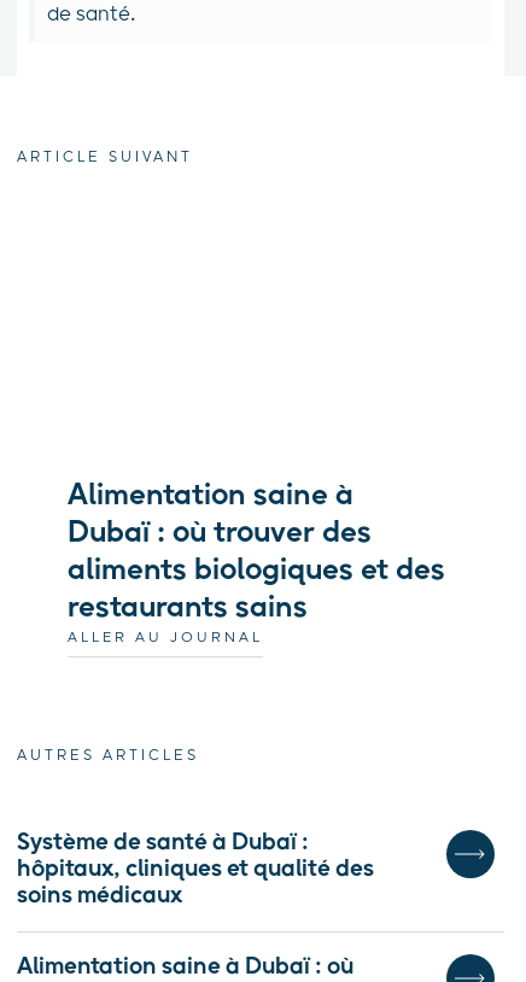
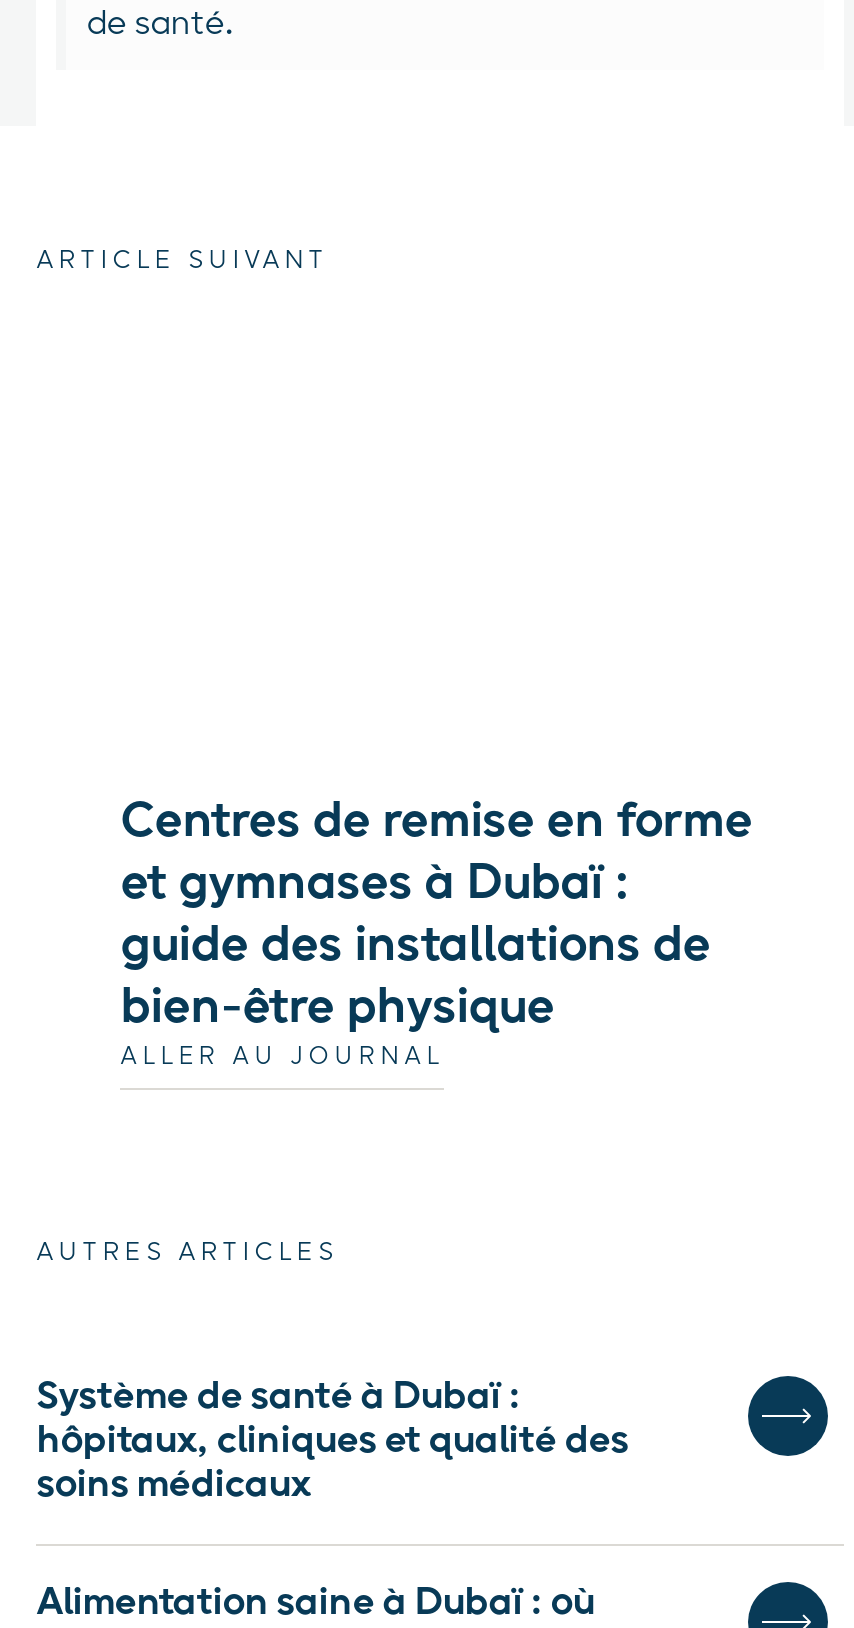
- Alimentation saine à
- Dubaï : où trouver des
- aliments biologiques et des
- restaurants sains
+ Centres de remise en forme
+ et gymnases à Dubaï :
+ guide des installations de
+ bien-être physique
